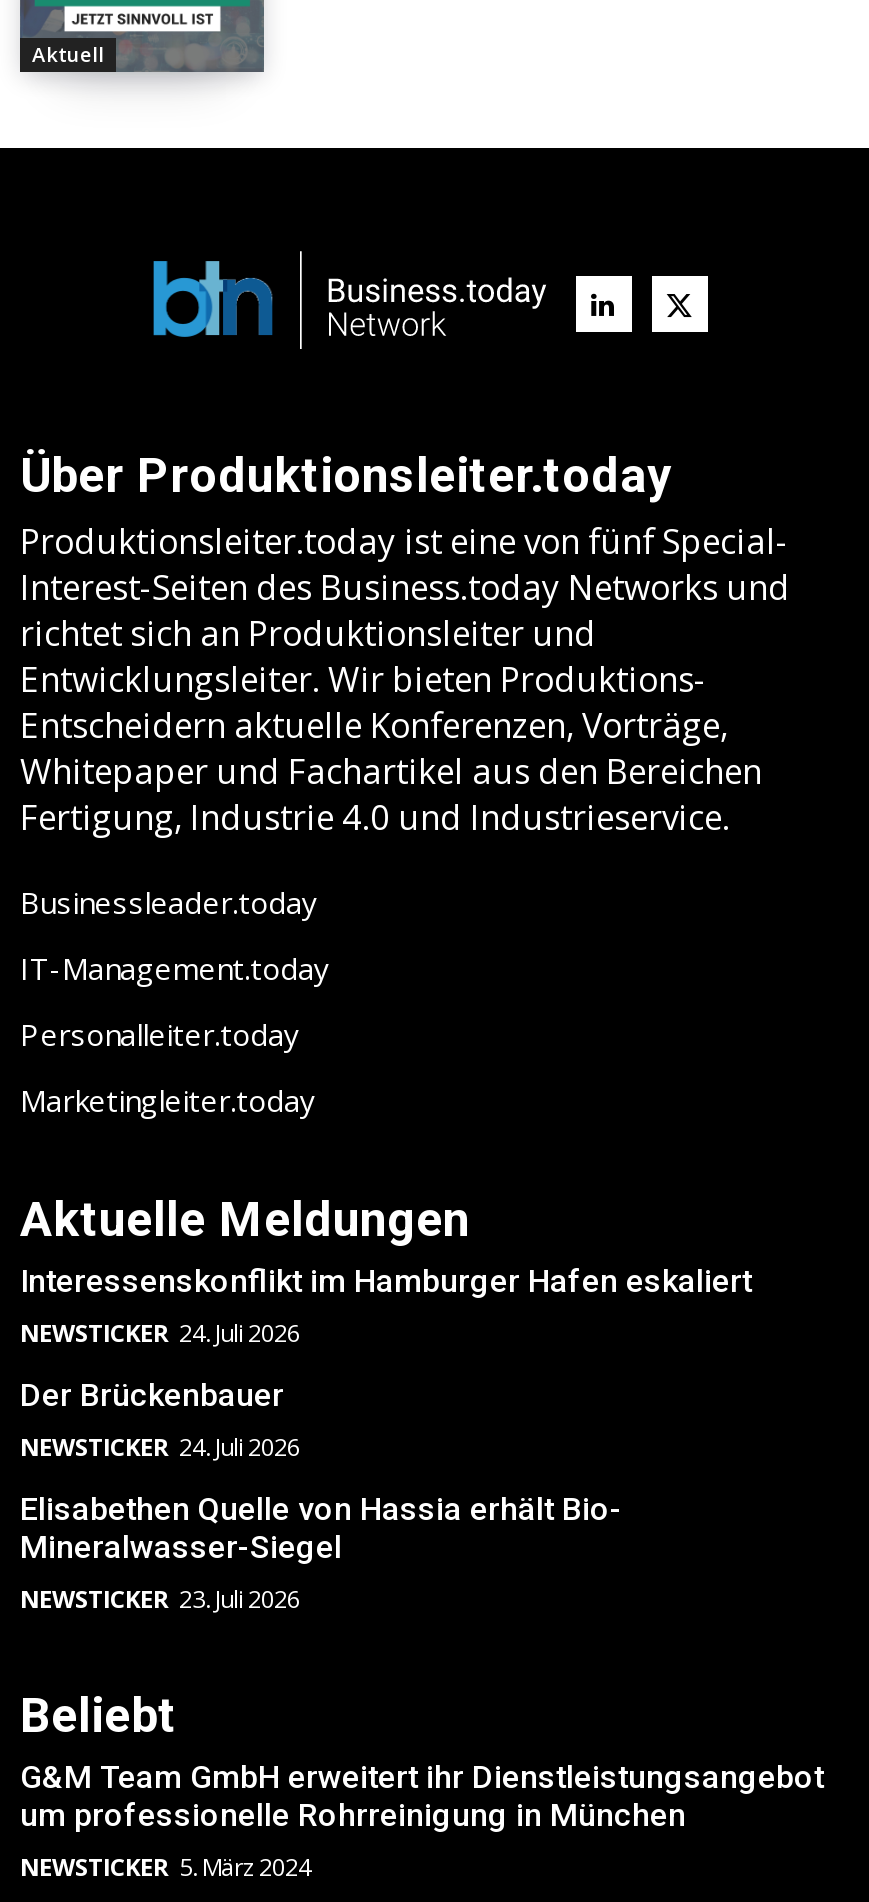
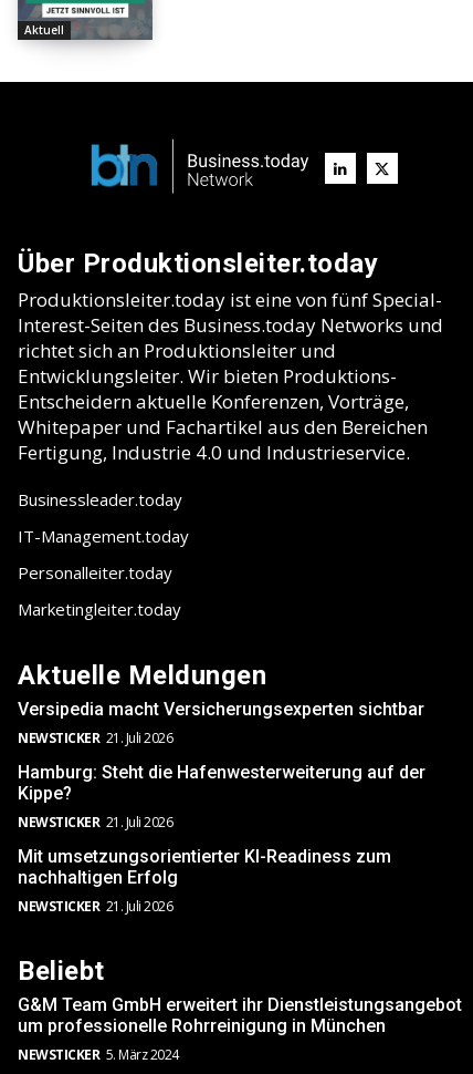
- Interessenskonflikt im Hamburger Hafen eskaliert
- NEWSTICKER 24. Juli 2026
+ Versipedia macht Versicherungsexperten sichtbar
+ NEWSTICKER 21. Juli 2026

- Der Brückenbauer
- NEWSTICKER 24. Juli 2026
+ Hamburg: Steht die Hafenwesterweiterung auf der
+ Kippe?
+ NEWSTICKER 21. Juli 2026

- Elisabethen Quelle von Hassia erhält Bio-
- Mineralwasser-Siegel
- NEWSTICKER 23. Juli 2026
+ Mit umsetzungsorientierter KI-Readiness zum
+ nachhaltigen Erfolg
+ NEWSTICKER 21. Juli 2026
